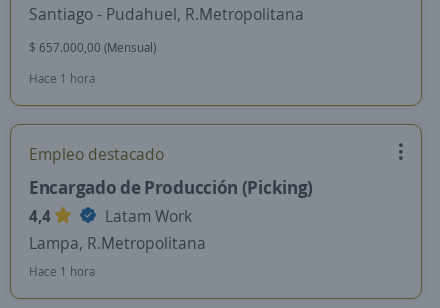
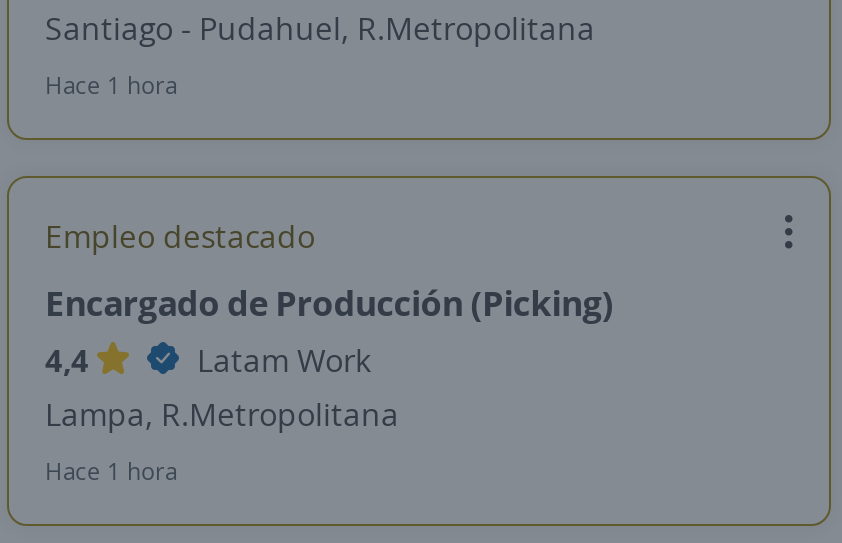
- $ 657.000,00 (Mensual)
